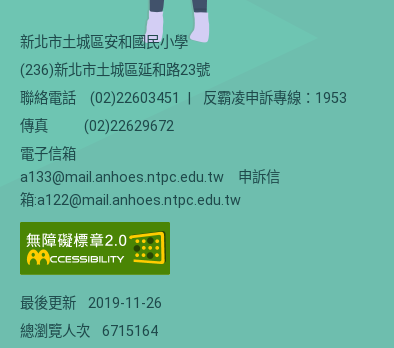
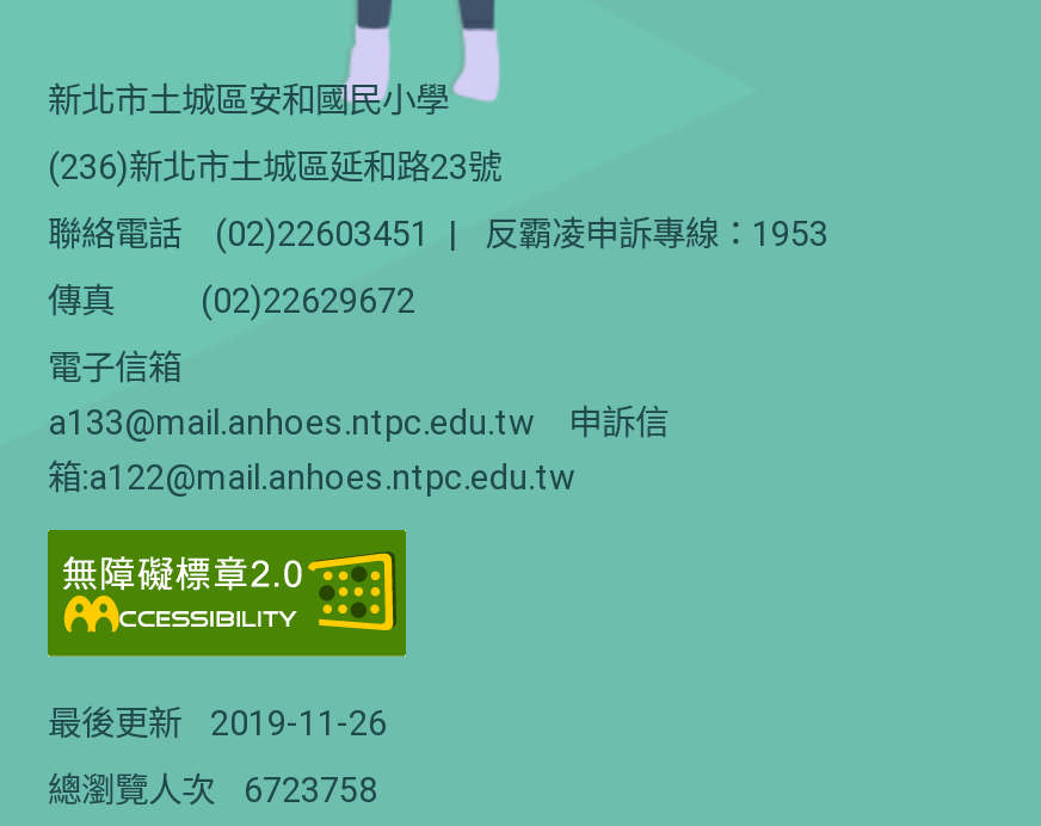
- 總瀏覽人次 6715164
+ 總瀏覽人次 6723758
